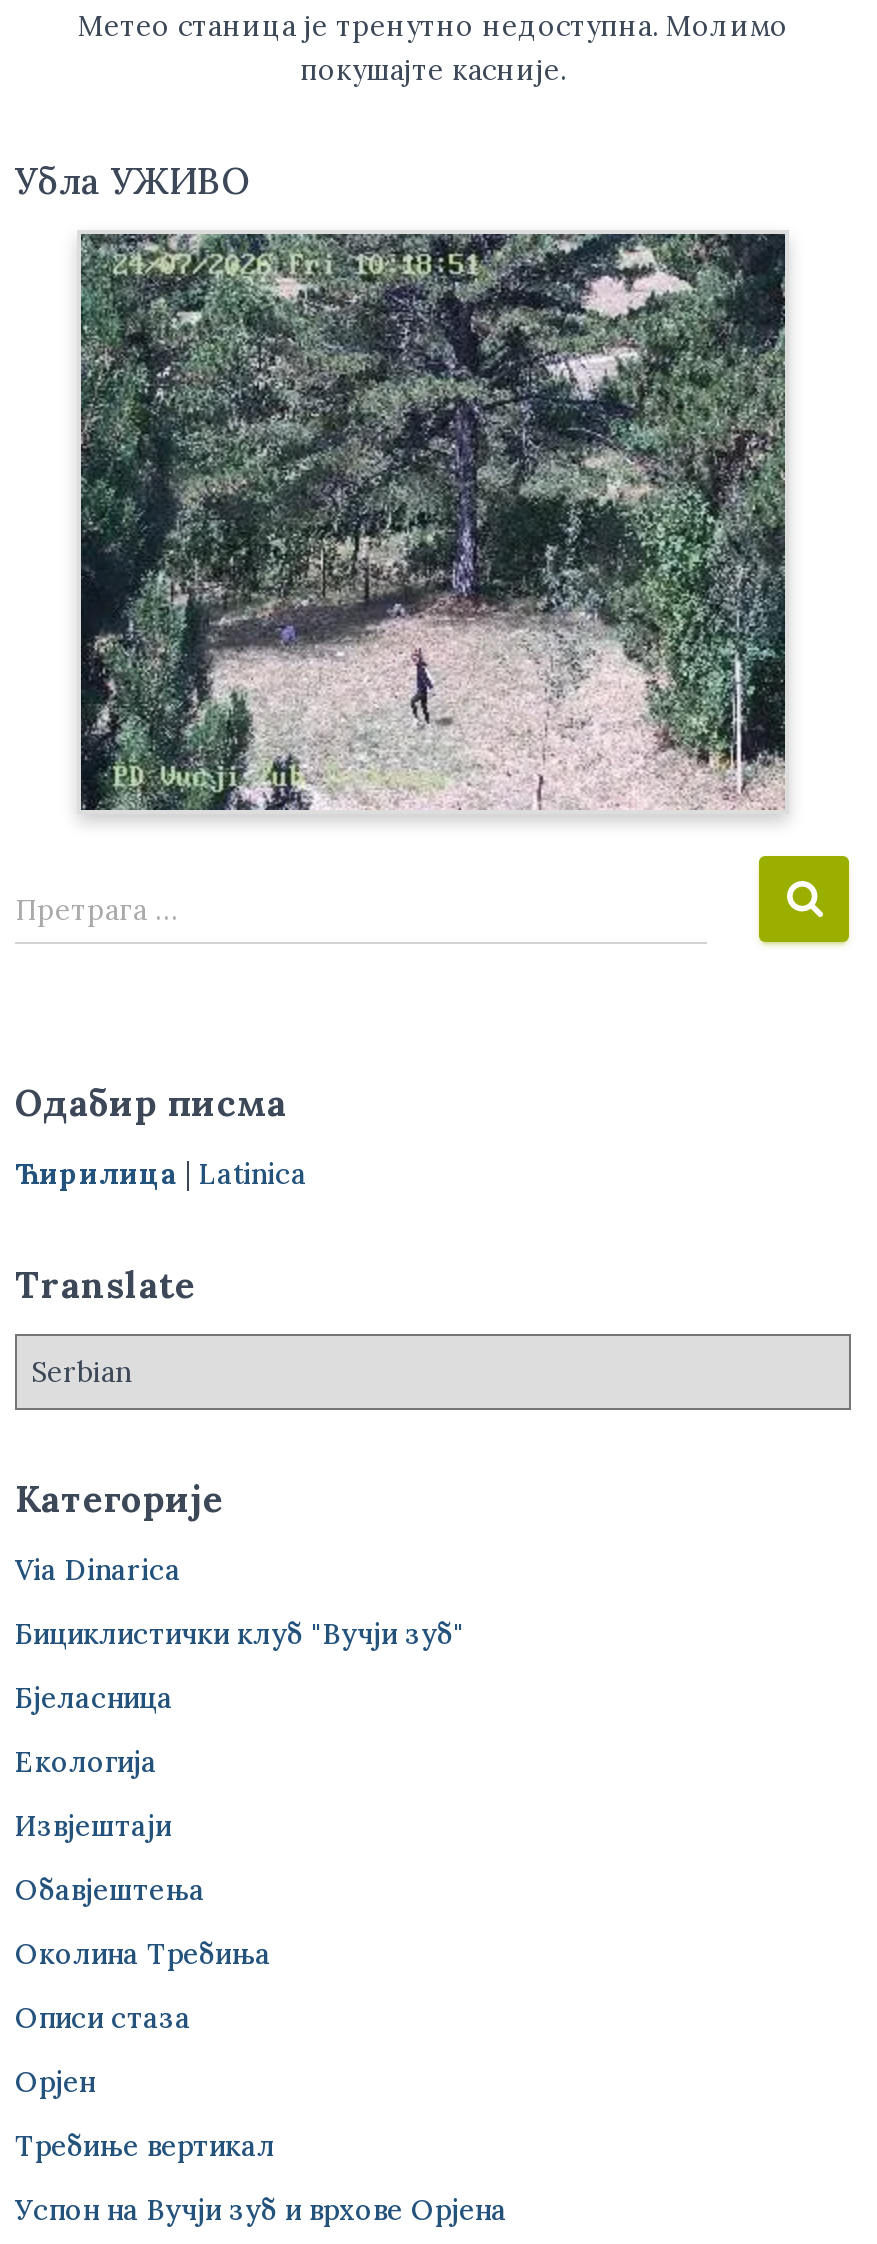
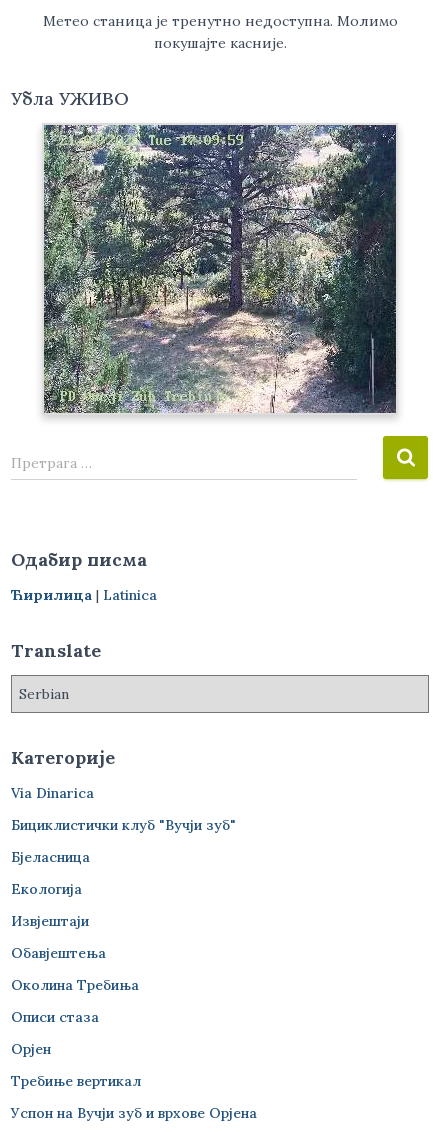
- [image]
+ [image]
